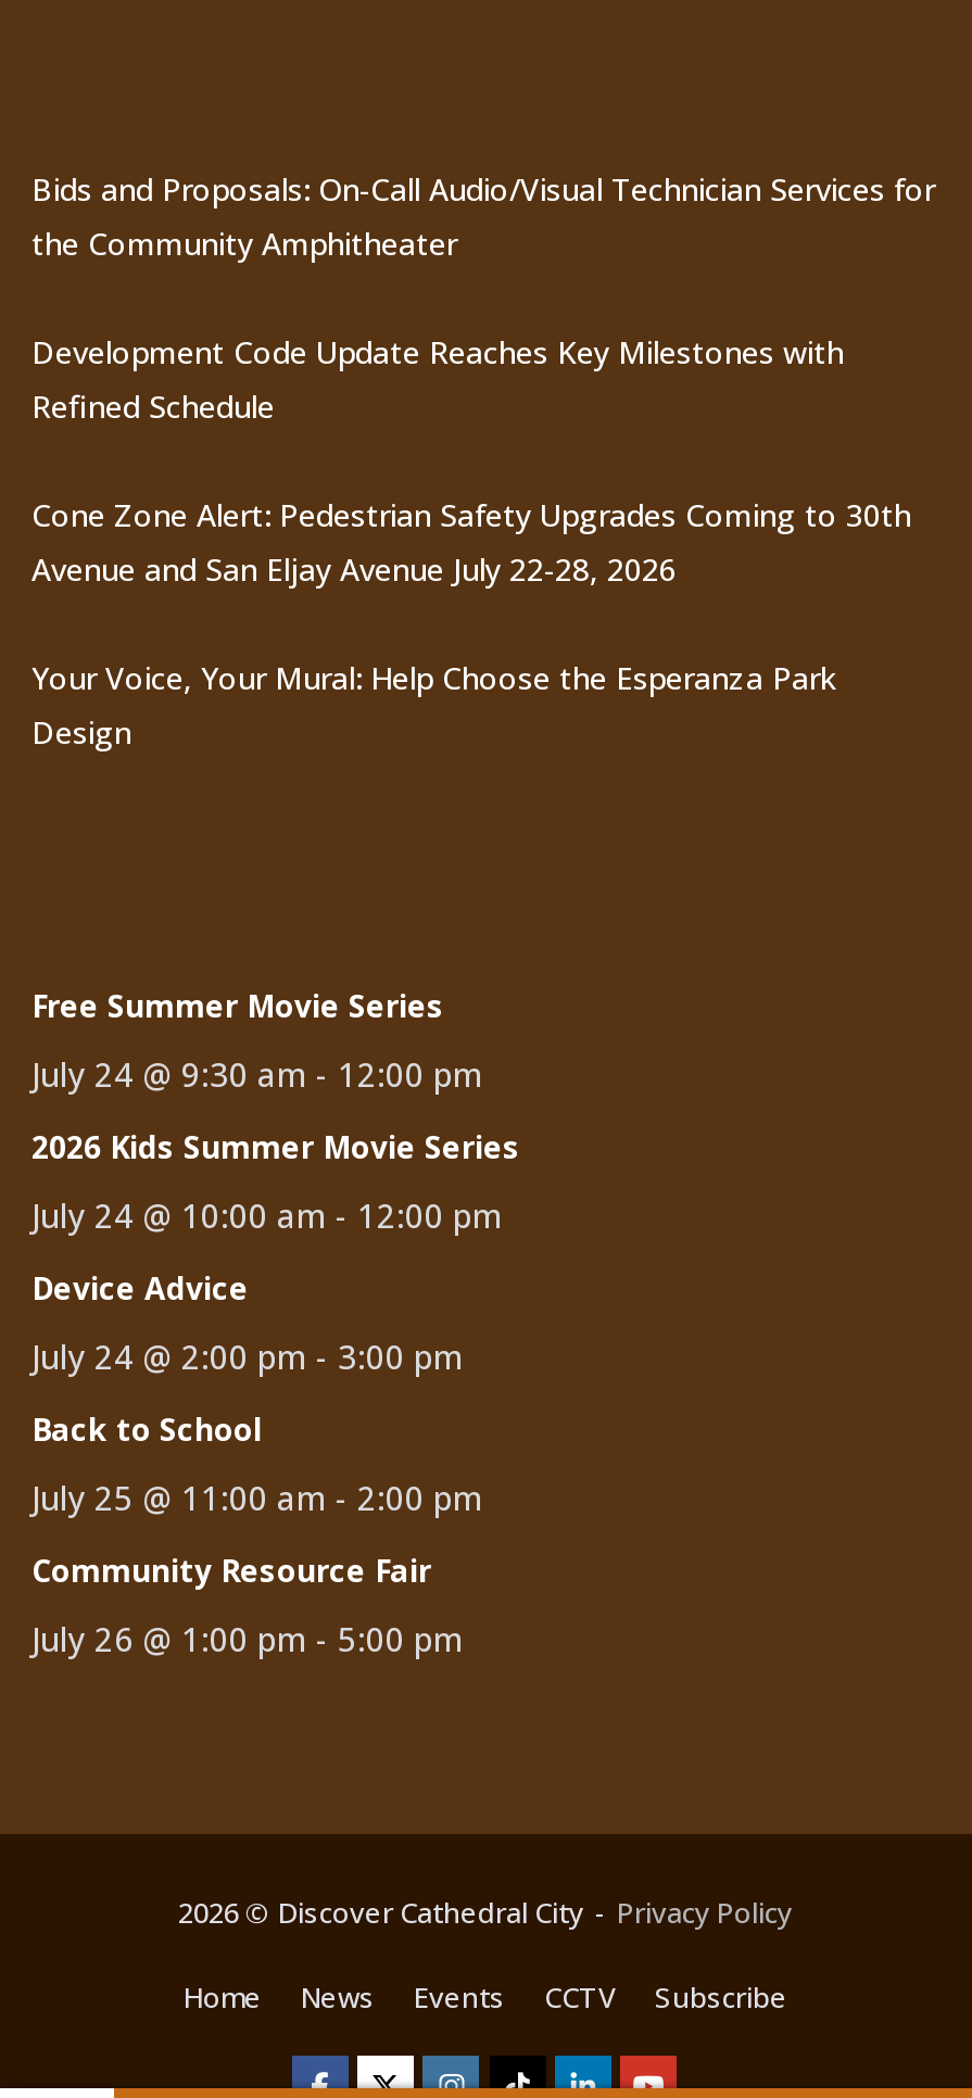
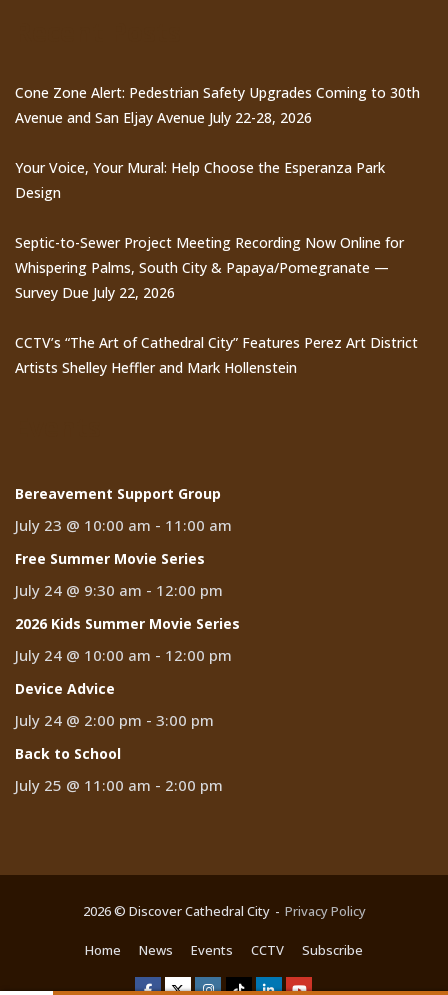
- Bids and Proposals: On-Call Audio/Visual Technician Services for
- the Community Amphitheater
- Development Code Update Reaches Key Milestones with
- Refined Schedule

moved up: Cone Zone Alert: Pedestrian Safety Upgrades Coming to 30th | Avenue and San Eljay Avenue July 22-28, 2026 | Your Voice, Your Mural: Help Choose the Esperanza Park | Design

+ Septic-to-Sewer Project Meeting Recording Now Online for
+ Whispering Palms, South City & Papaya/Pomegranate —
+ Survey Due July 22, 2026
+ CCTV’s “The Art of Cathedral City” Features Perez Art District
+ Artists Shelley Heffler and Mark Hollenstein

+ Bereavement Support Group
+ July 23 @ 10:00 am - 11:00 am

moved down: Free Summer Movie Series | July 24 @ 9:30 am - 12:00 pm | 2026 Kids Summer Movie Series | July 24 @ 10:00 am - 12:00 pm | Device Advice | July 24 @ 2:00 pm - 3:00 pm | Back to School | July 25 @ 11:00 am - 2:00 pm

- Community Resource Fair
- July 26 @ 1:00 pm - 5:00 pm
